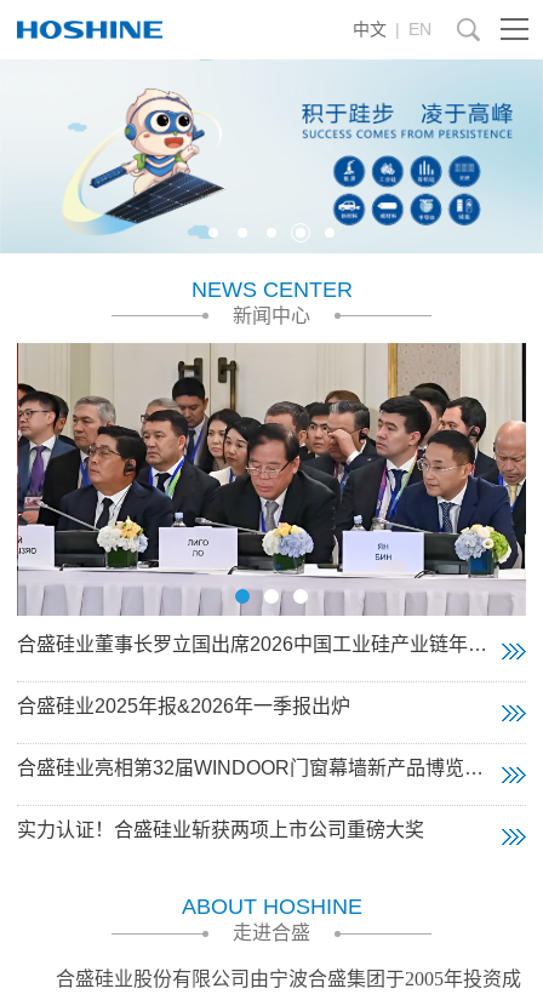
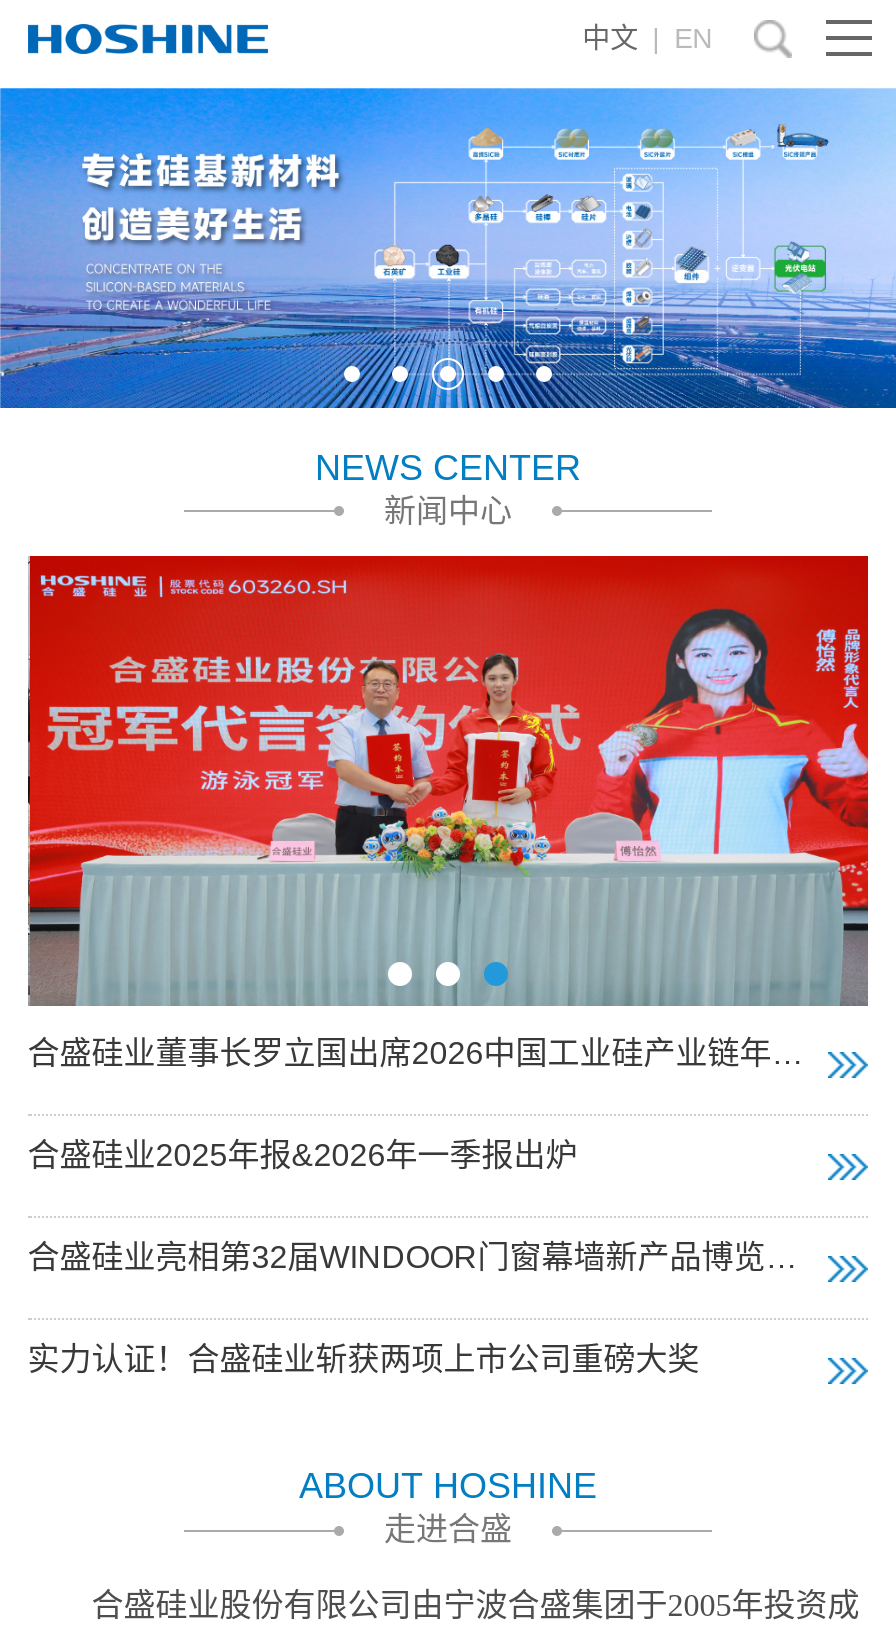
- [image]
+ [image]

- [image]
+ [image]
